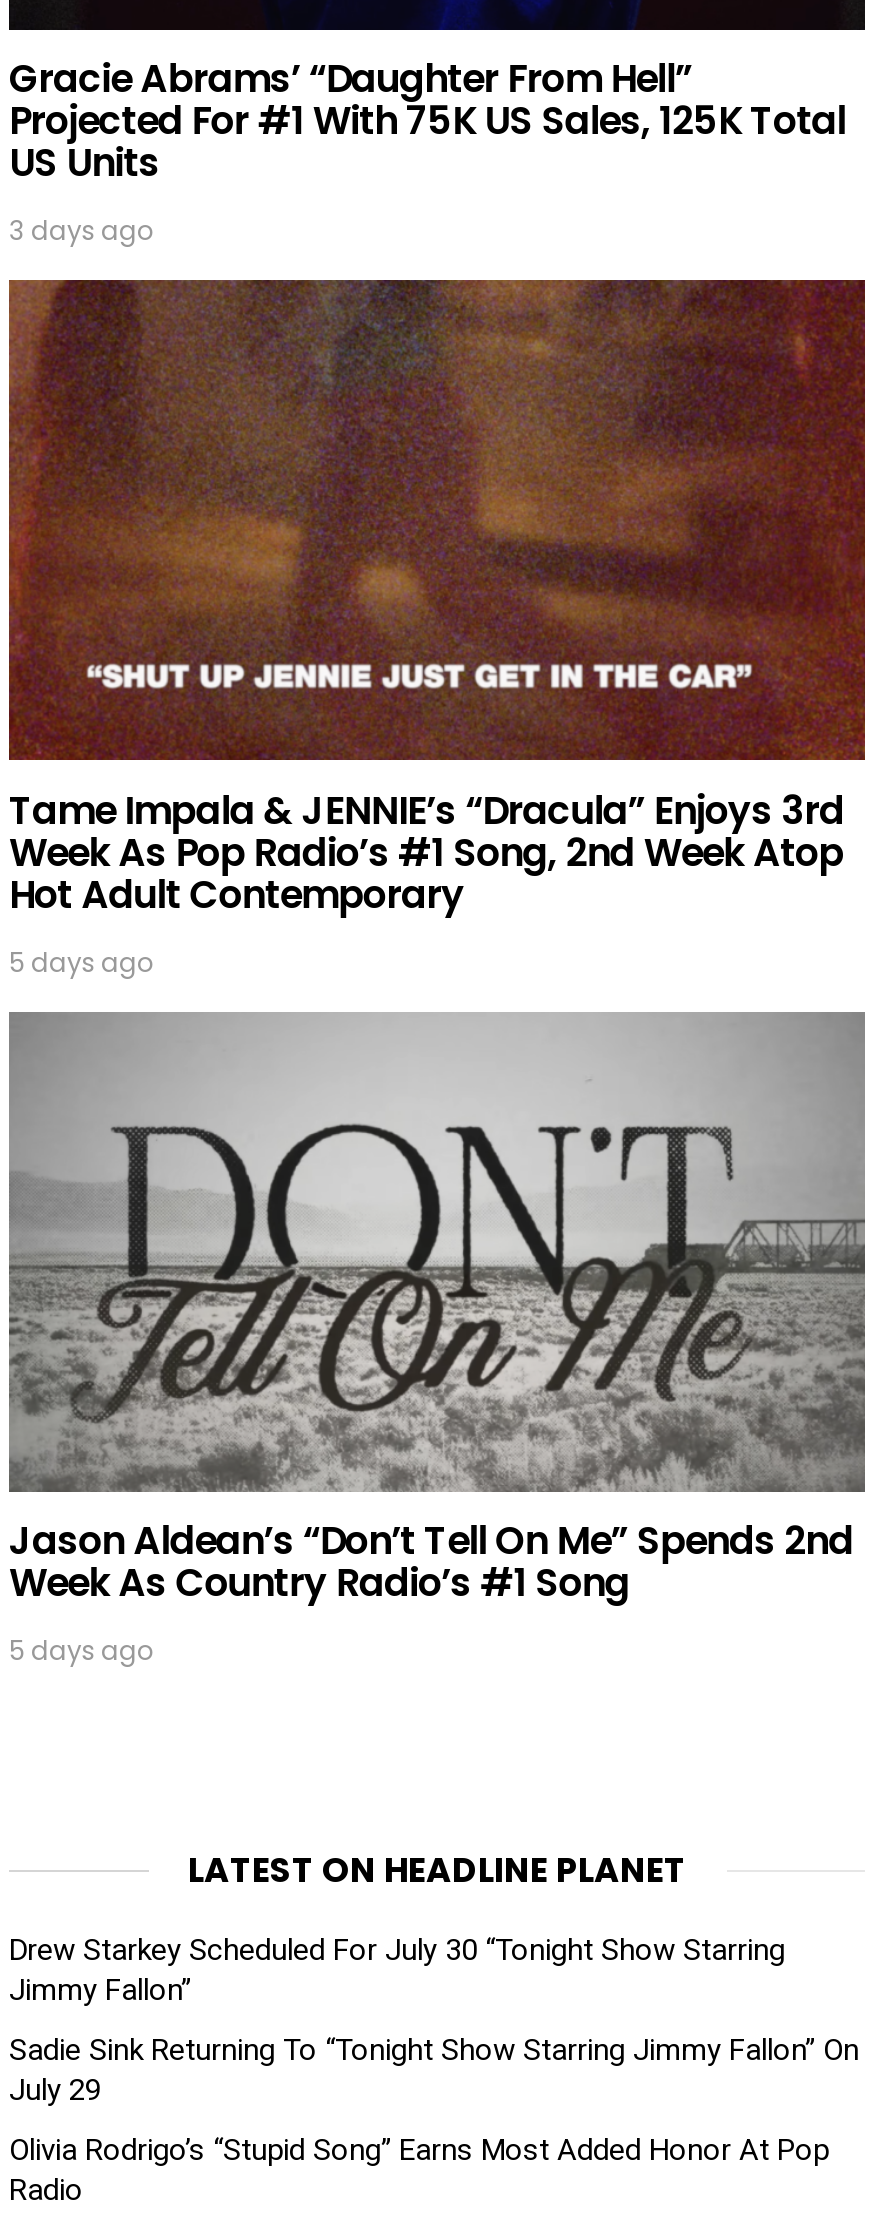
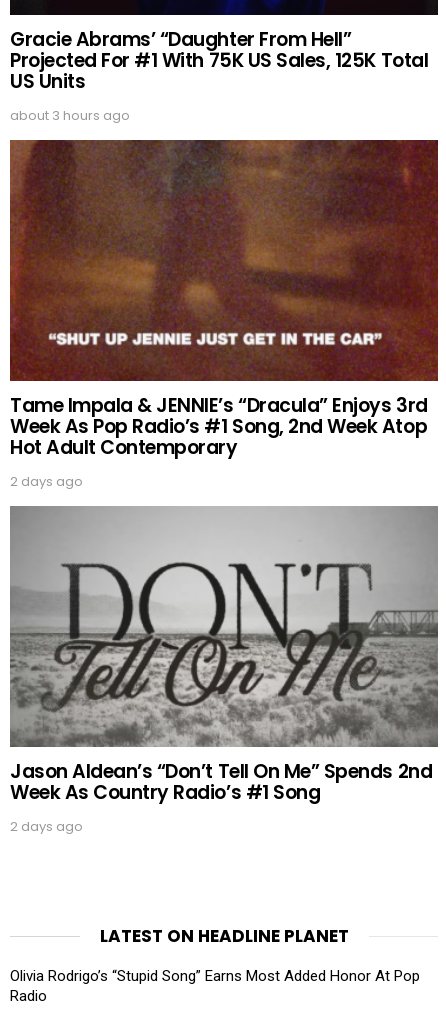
- 3 days ago
+ about 3 hours ago

- 5 days ago
+ 2 days ago

- 5 days ago
+ 2 days ago

- Drew Starkey Scheduled For July 30 “Tonight Show Starring
- Jimmy Fallon”
- Sadie Sink Returning To “Tonight Show Starring Jimmy Fallon” On
- July 29
